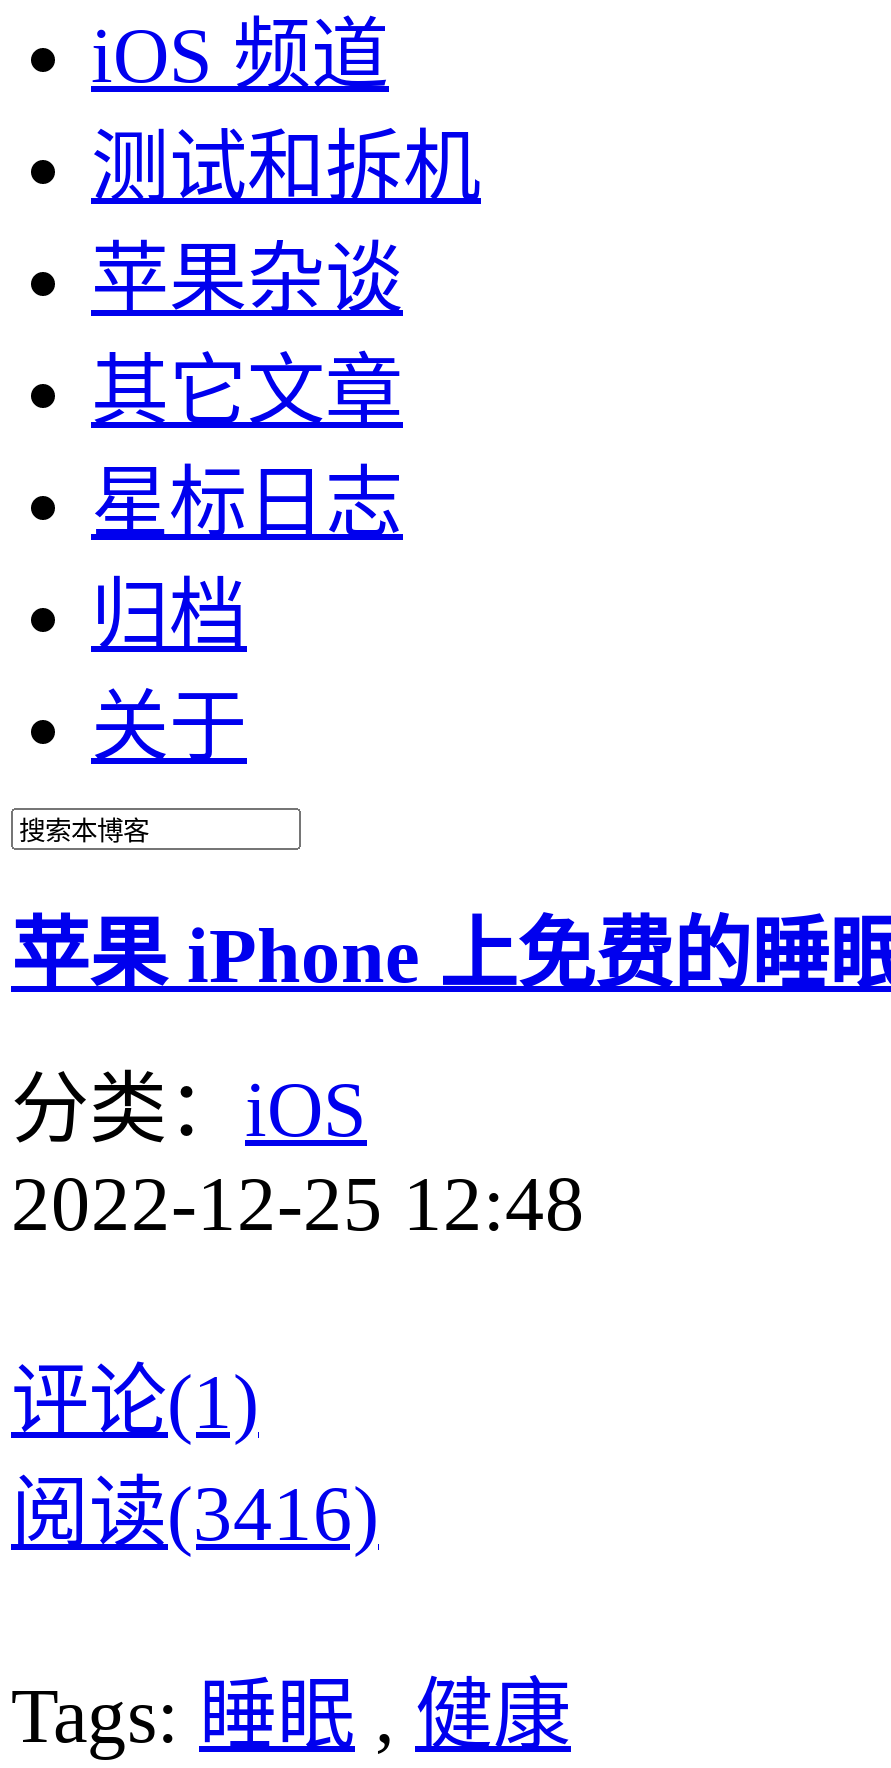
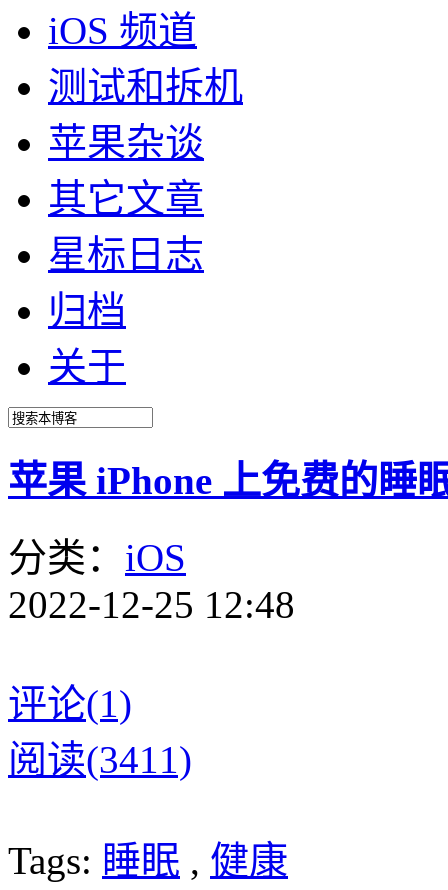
- 阅读(3416)
+ 阅读(3411)
